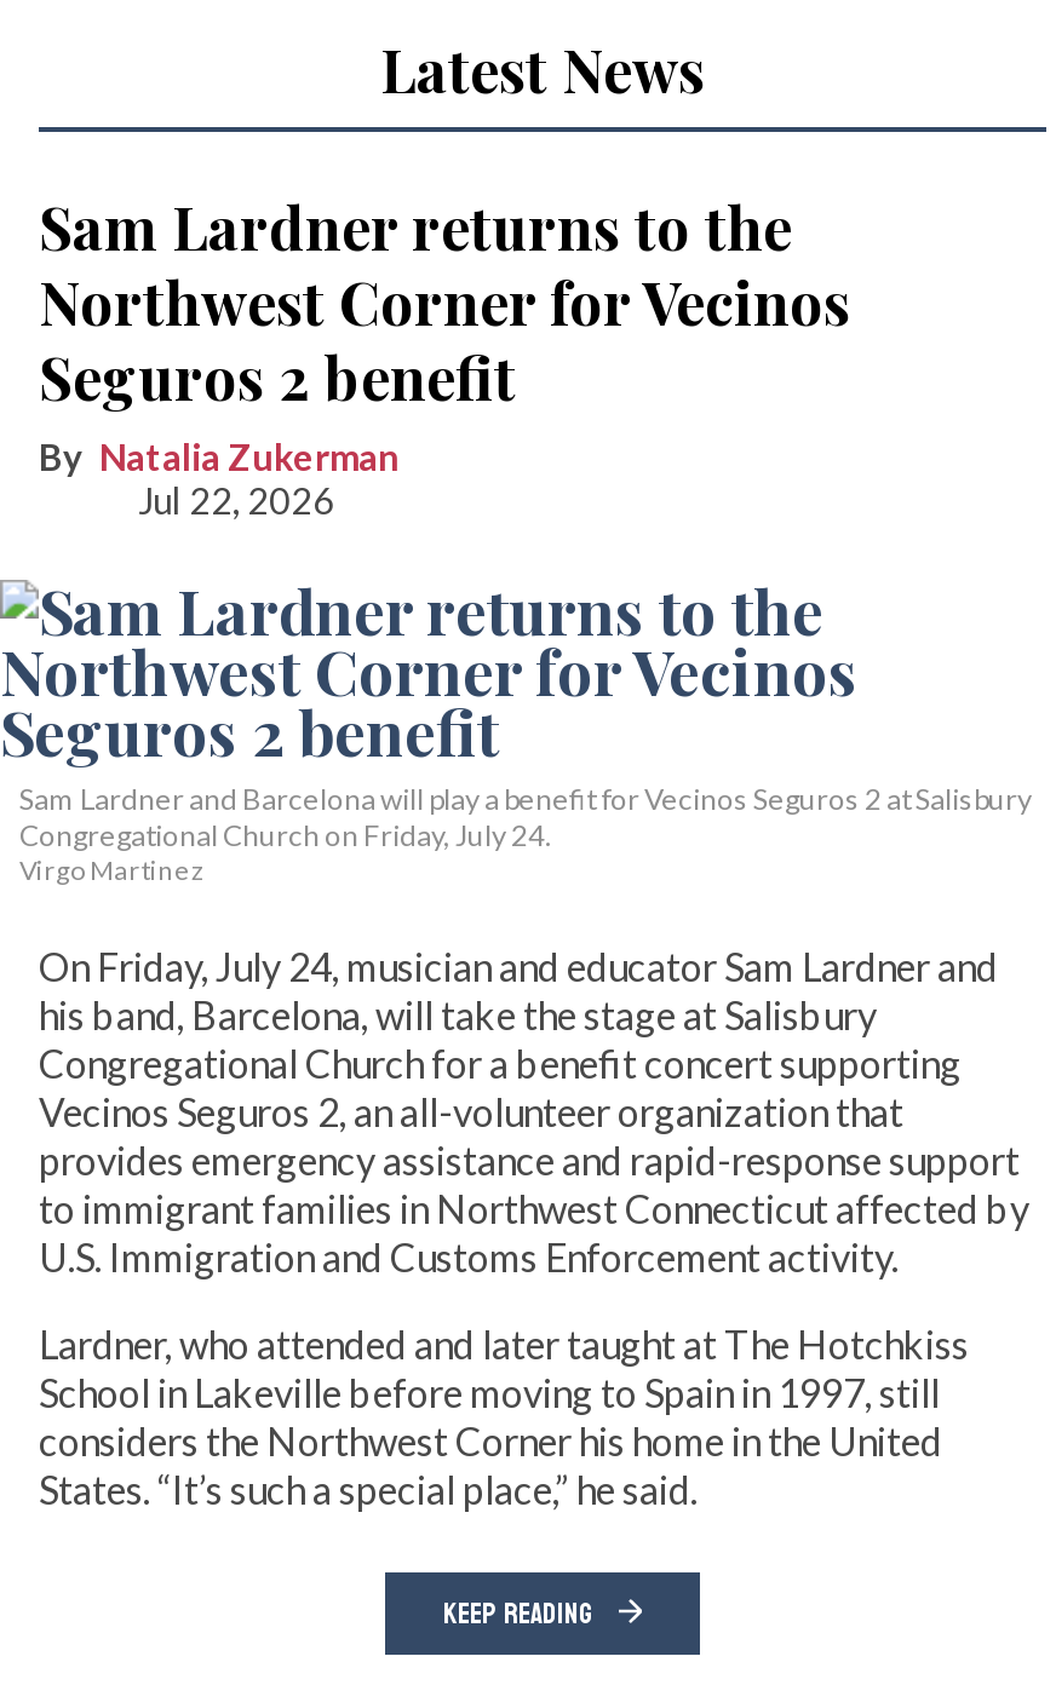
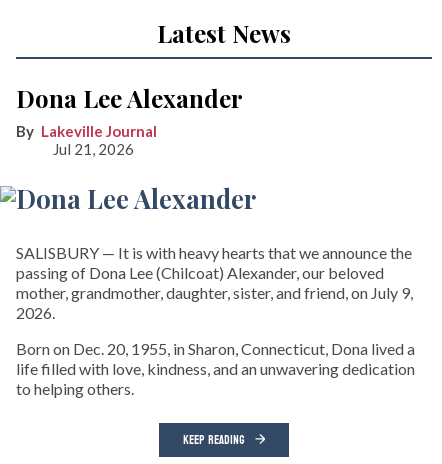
- Sam Lardner returns to the
- Northwest Corner for Vecinos
- Seguros 2 benefit
- Natalia Zukerman
- Jul 22, 2026
+ Dona Lee Alexander
+ Lakeville Journal
+ Jul 21, 2026

- Sam Lardner and Barcelona will play a benefit for Vecinos Seguros 2 at Salisbury
- Congregational Church on Friday, July 24.
- Virgo Martinez
- On Friday, July 24, musician and educator Sam Lardner and
- his band, Barcelona, will take the stage at Salisbury
- Congregational Church for a benefit concert supporting
- Vecinos Seguros 2, an all-volunteer organization that
- provides emergency assistance and rapid-response support
- to immigrant families in Northwest Connecticut affected by
- U.S. Immigration and Customs Enforcement activity.
- Lardner, who attended and later taught at The Hotchkiss
- School in Lakeville before moving to Spain in 1997, still
- considers the Northwest Corner his home in the United
- States. “It’s such a special place,” he said.
+ SALISBURY — It is with heavy hearts that we announce the
+ passing of Dona Lee (Chilcoat) Alexander, our beloved
+ mother, grandmother, daughter, sister, and friend, on July 9,
+ 2026.
+ Born on Dec. 20, 1955, in Sharon, Connecticut, Dona lived a
+ life filled with love, kindness, and an unwavering dedication
+ to helping others.
